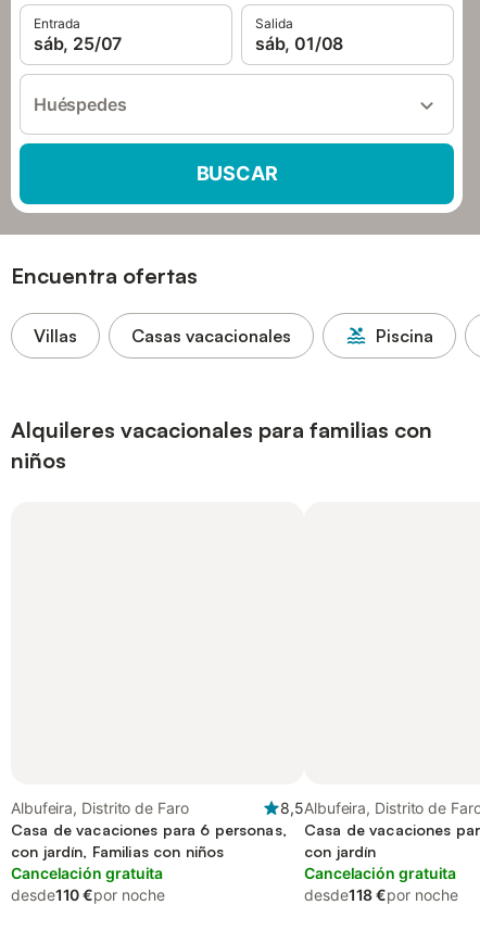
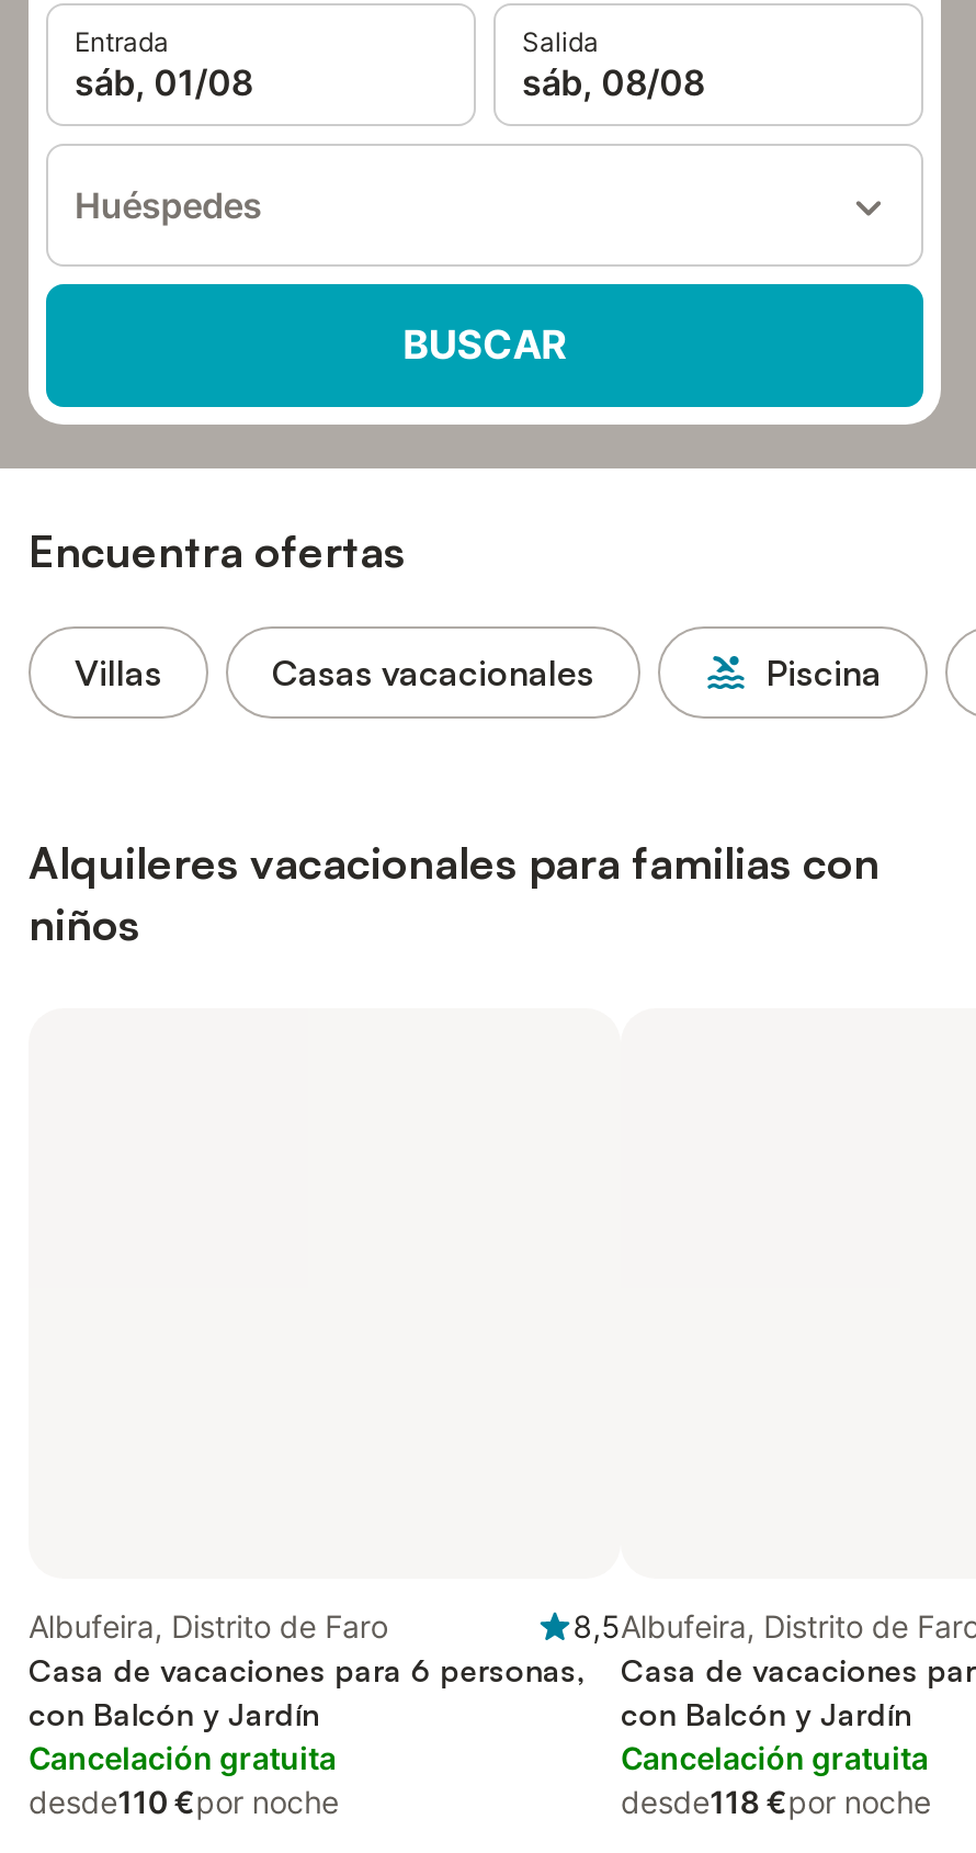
- sáb, 25/07
+ sáb, 01/08

- sáb, 01/08
+ sáb, 08/08

- con jardín, Familias con niños
+ con Balcón y Jardín

- con jardín
+ con Balcón y Jardín
